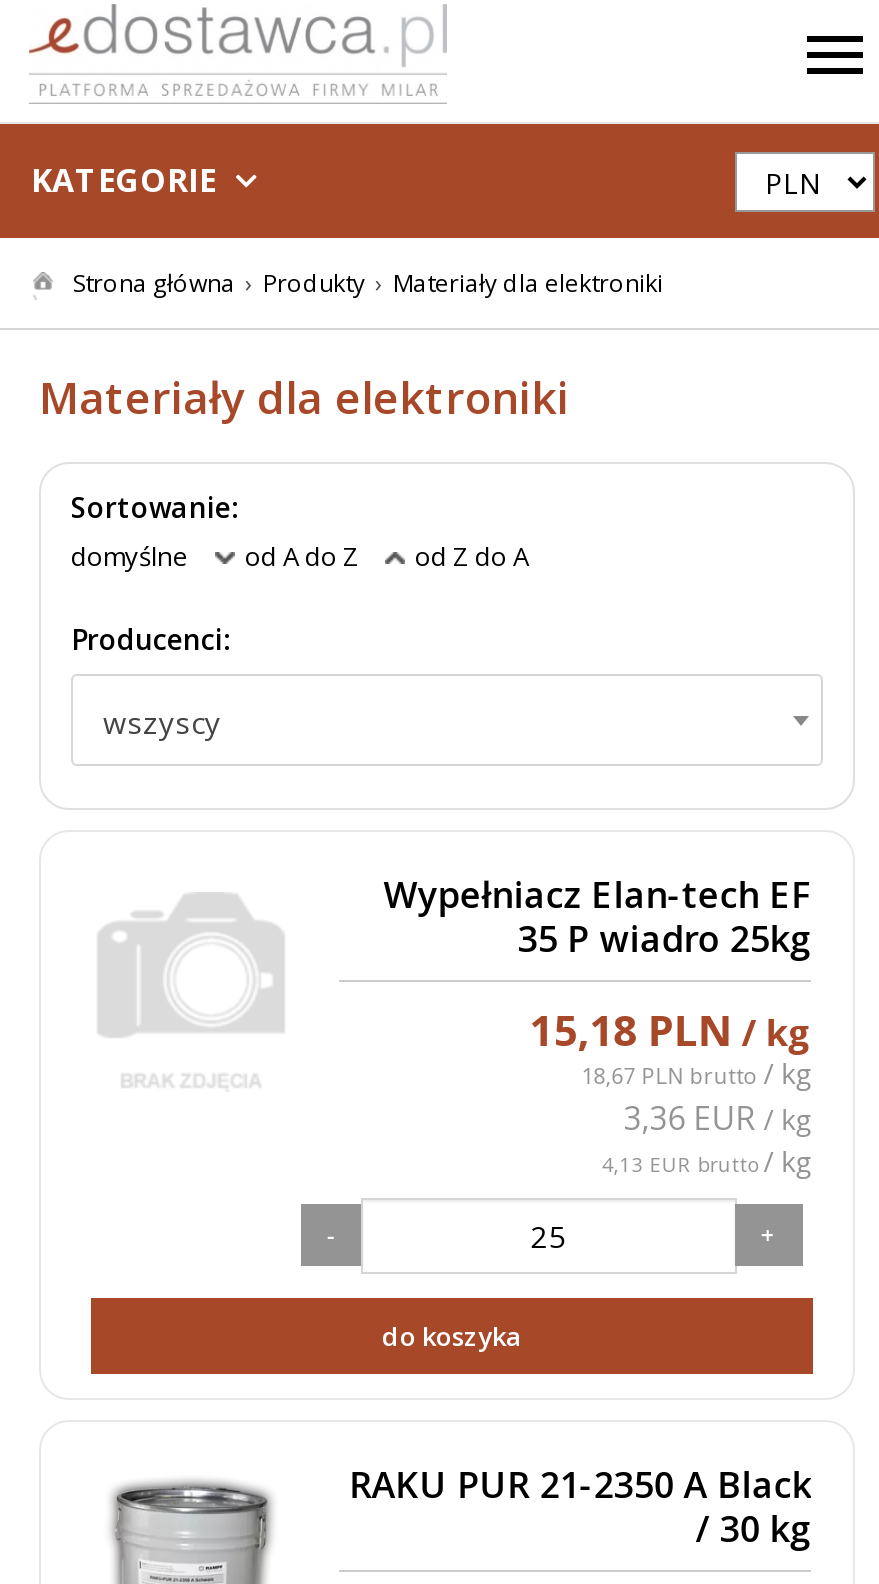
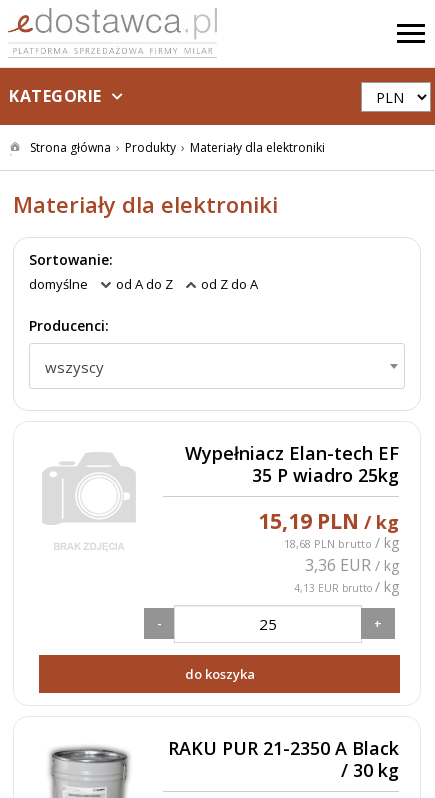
- 15,18 PLN / kg
+ 15,19 PLN / kg

- 18,67 PLN brutto / kg
+ 18,68 PLN brutto / kg
